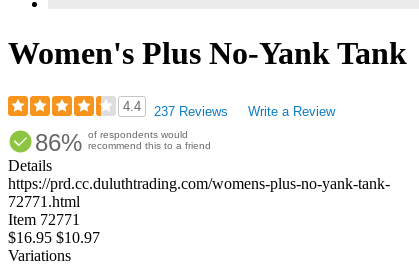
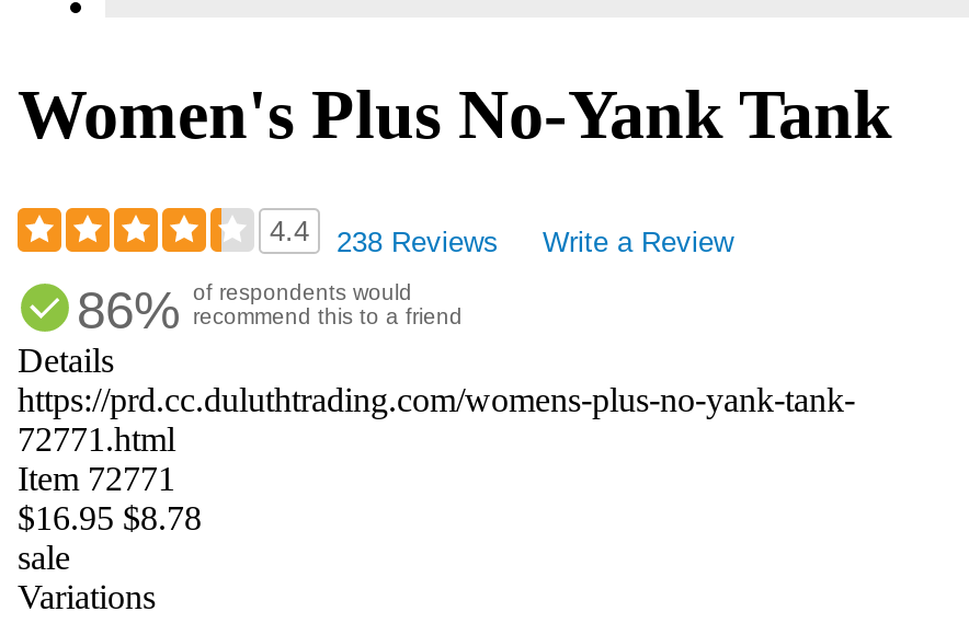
- 4.4 237 Reviews Write a Review
+ 4.4 238 Reviews Write a Review

- $16.95 $10.97
+ $16.95 $8.78
+ sale
